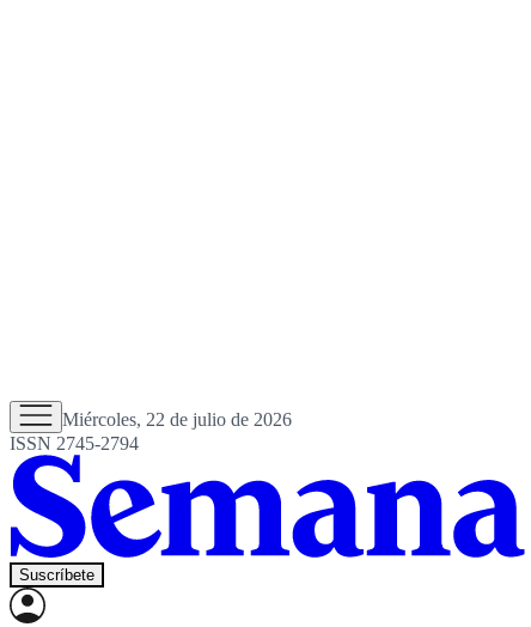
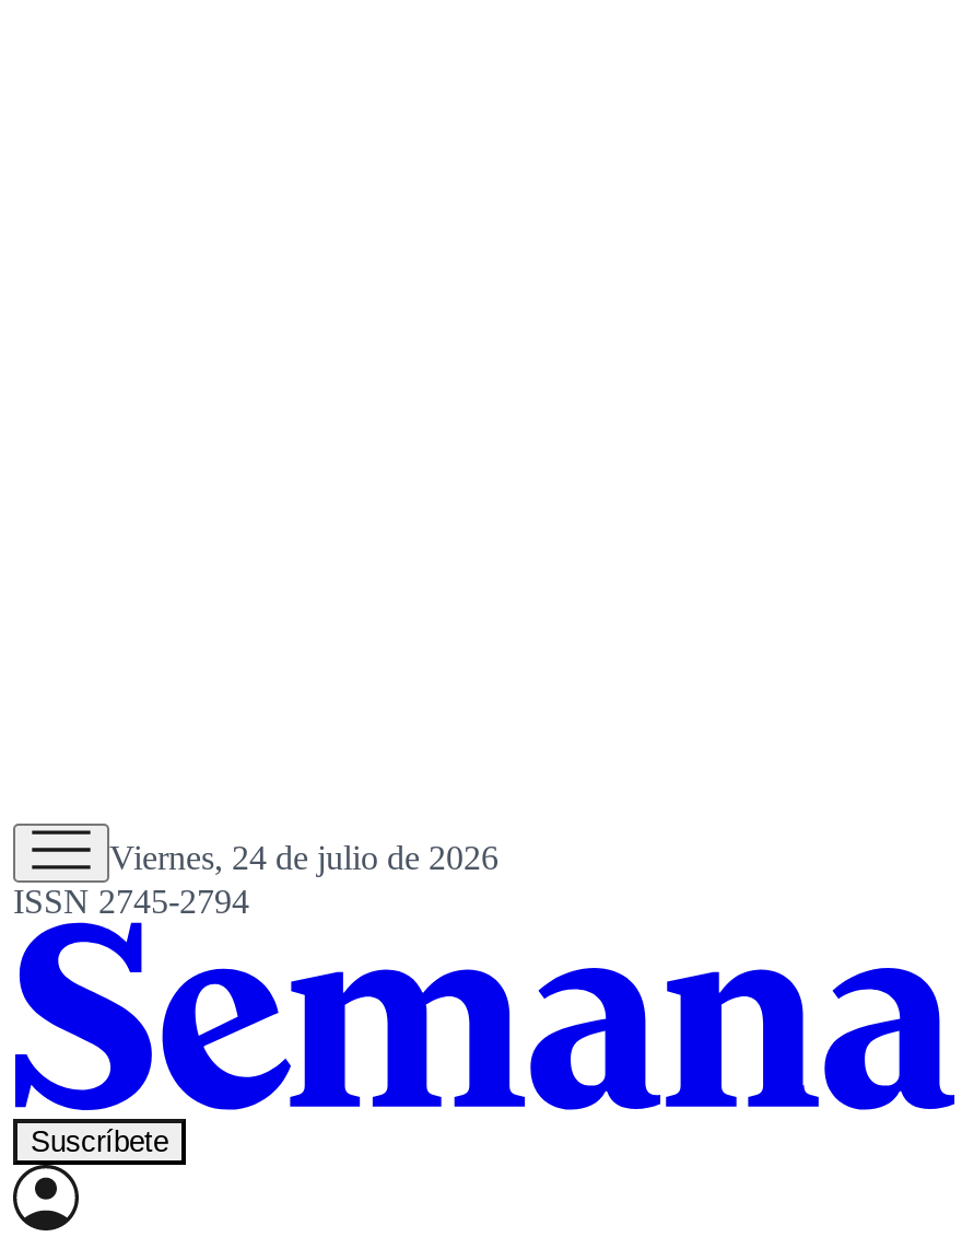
- Miércoles, 22 de julio de 2026
+ Viernes, 24 de julio de 2026
